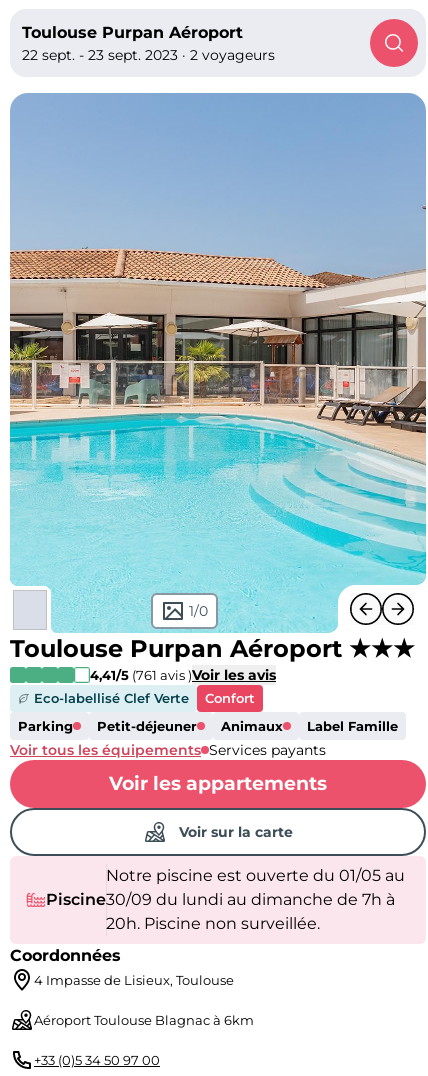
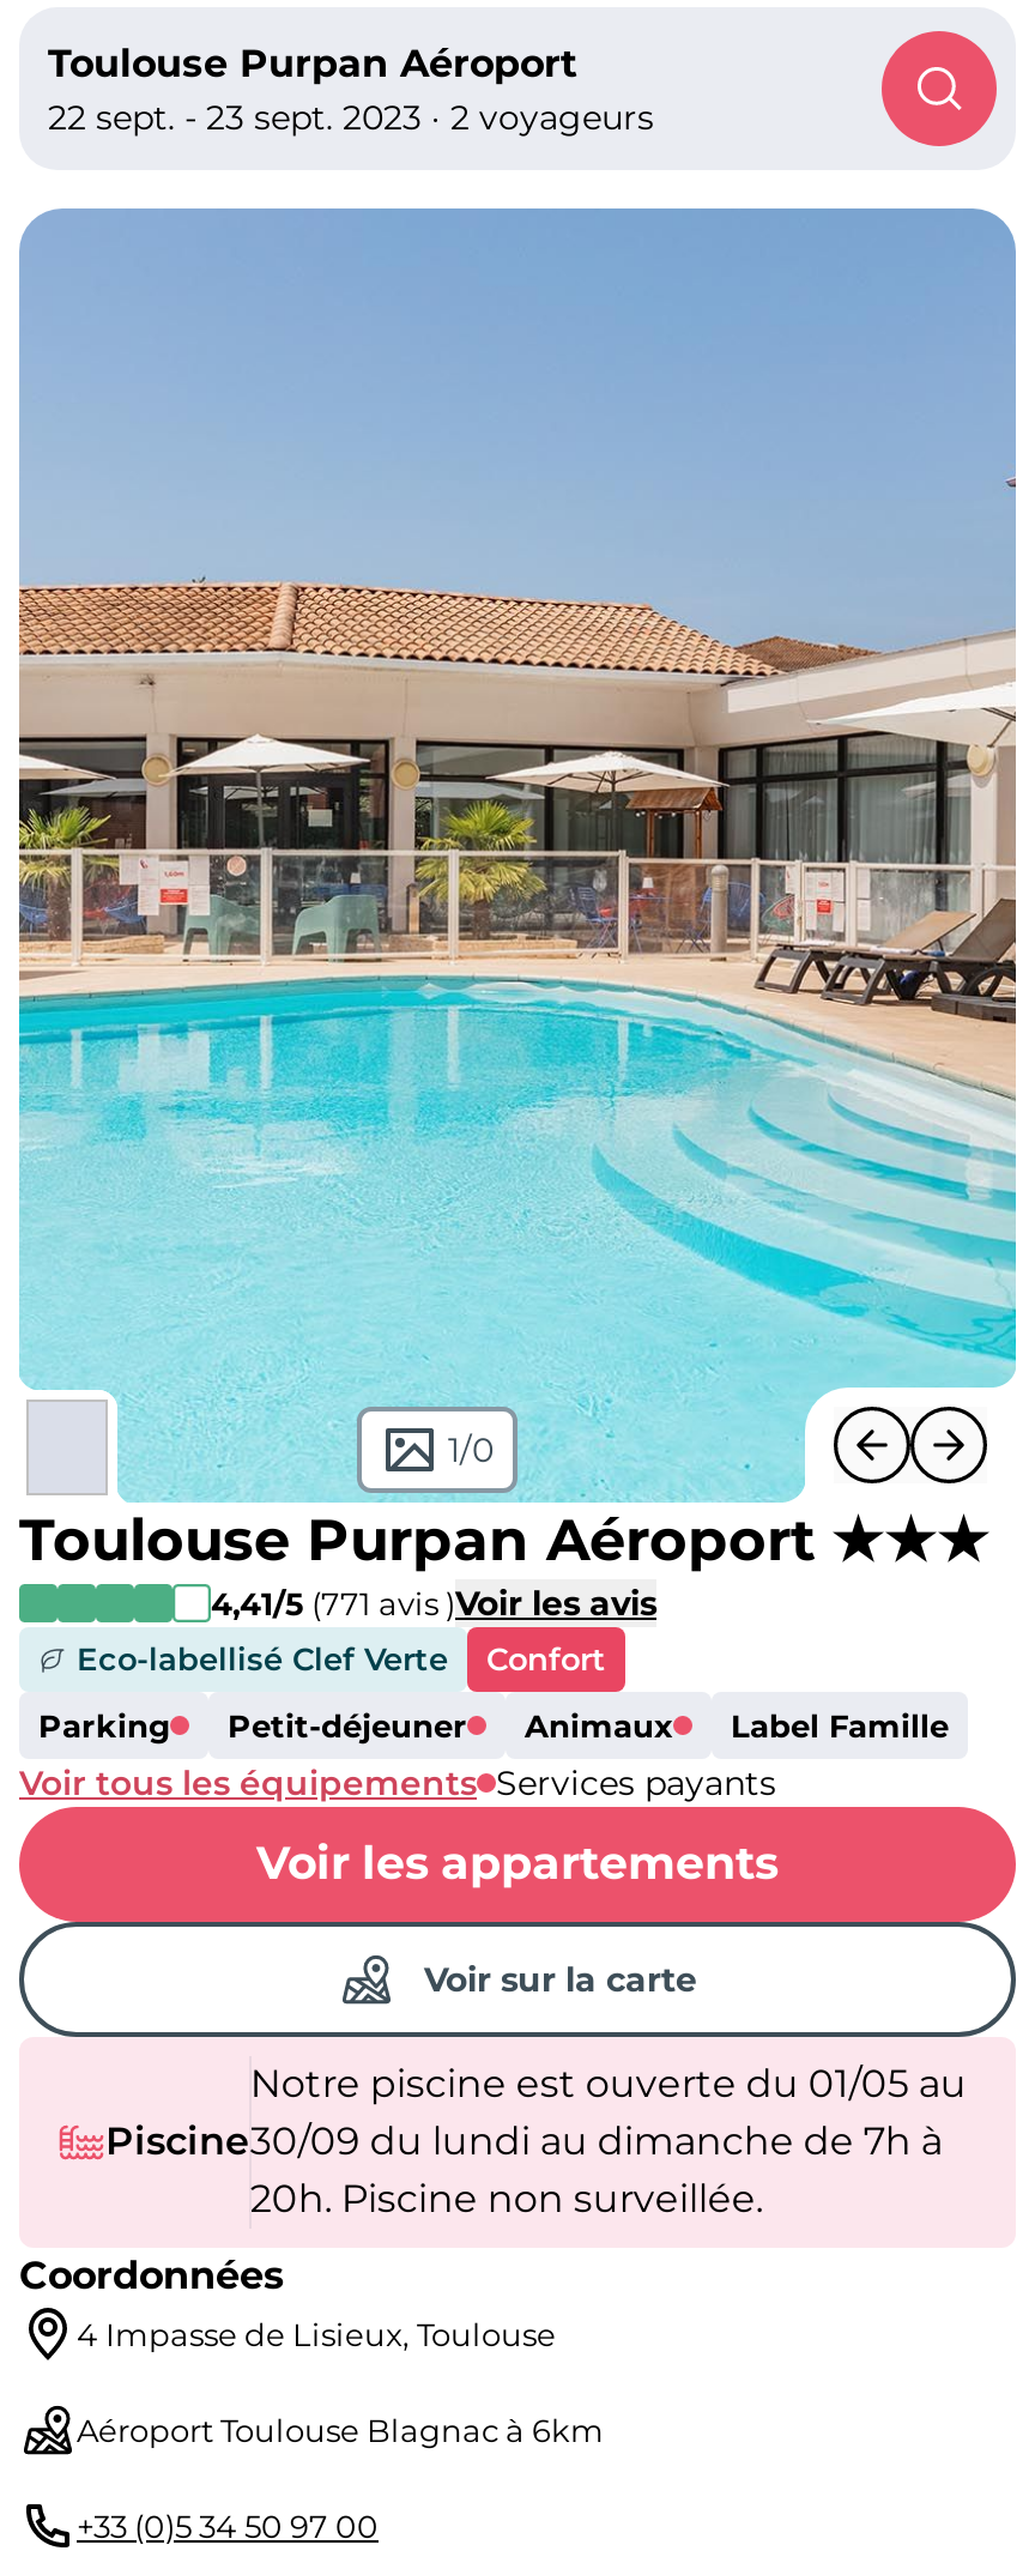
- 4,41/5 (761 avis ) Voir les avis
+ 4,41/5 (771 avis ) Voir les avis
